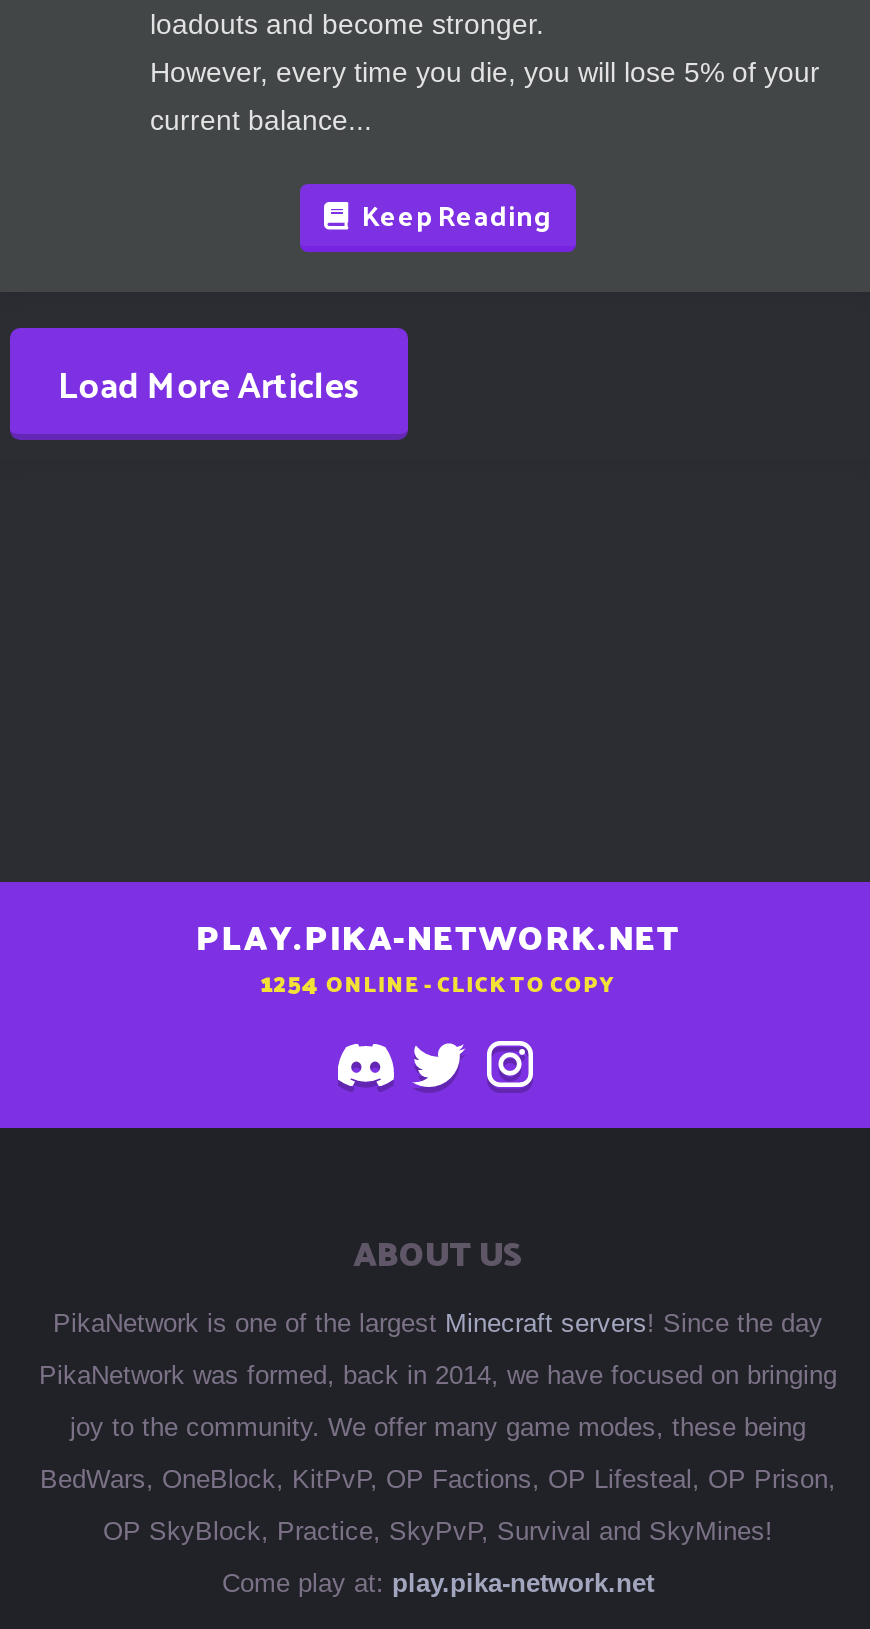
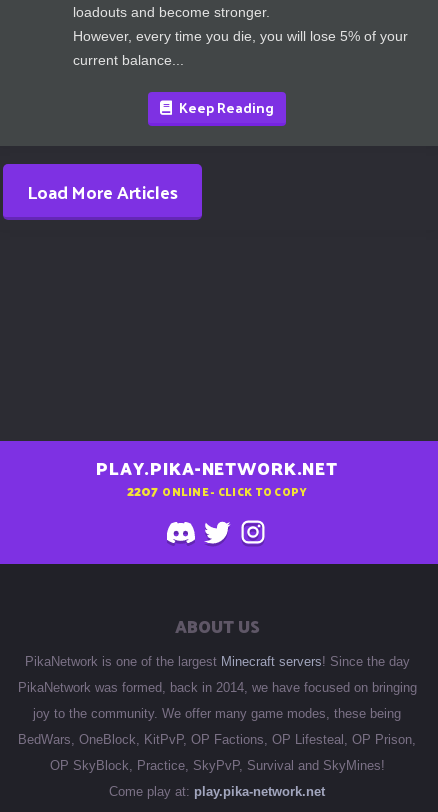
- 1254 ONLINE - CLICK TO COPY
+ 2207 ONLINE - CLICK TO COPY
